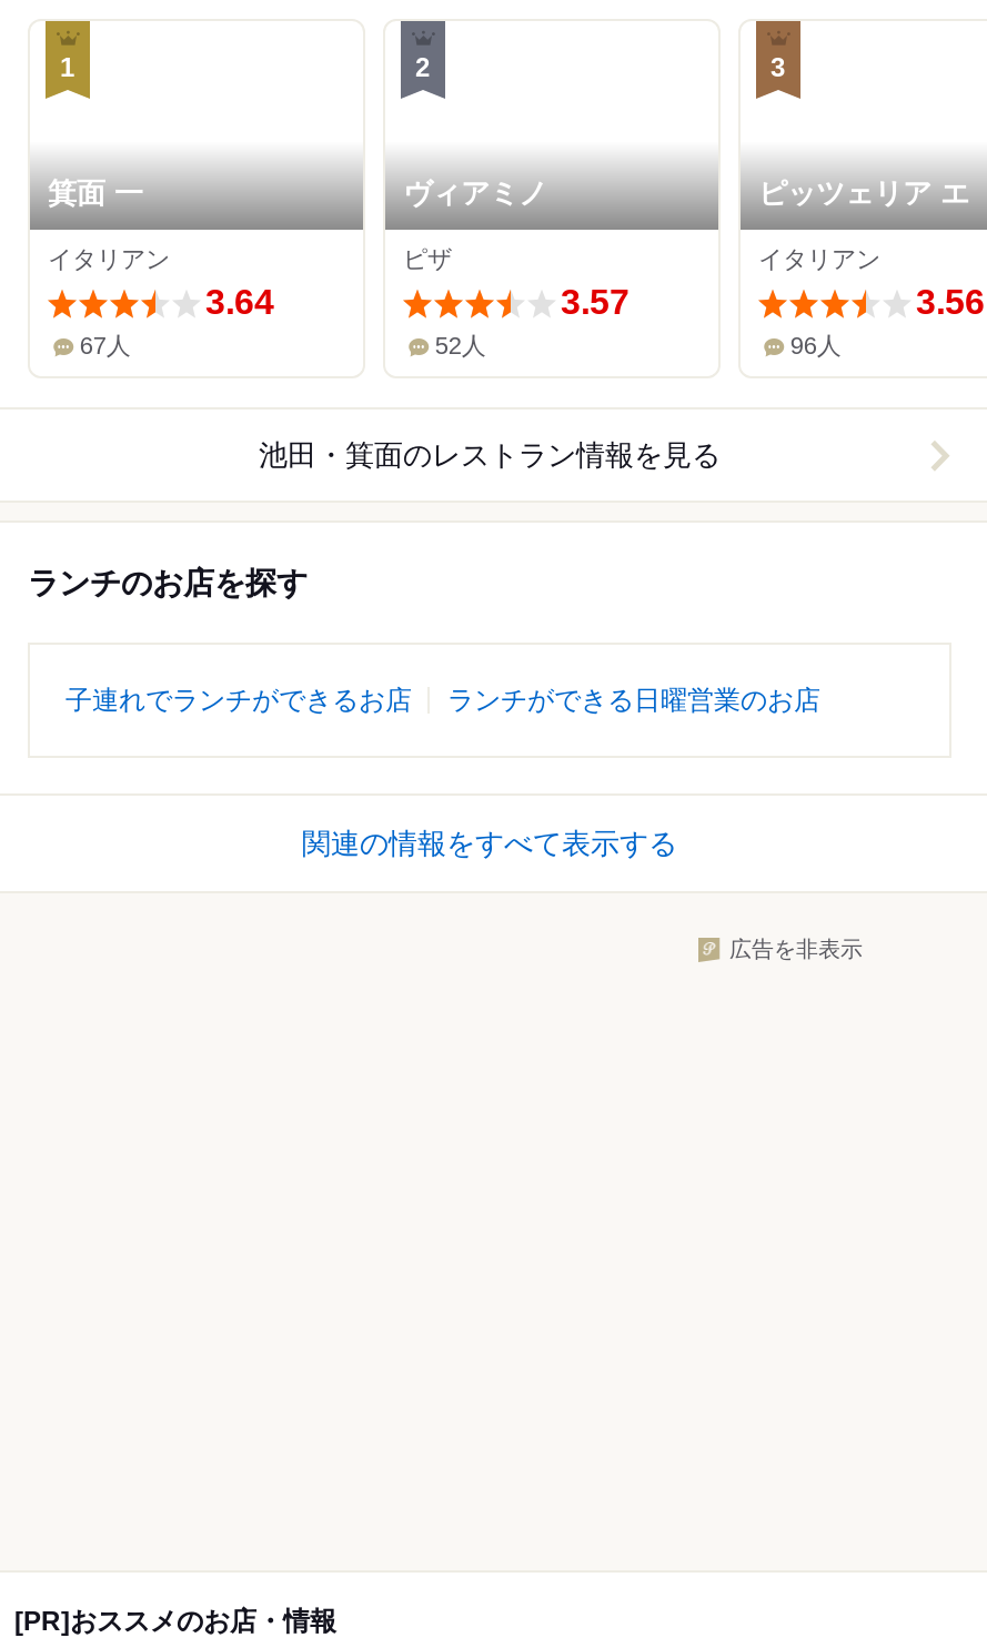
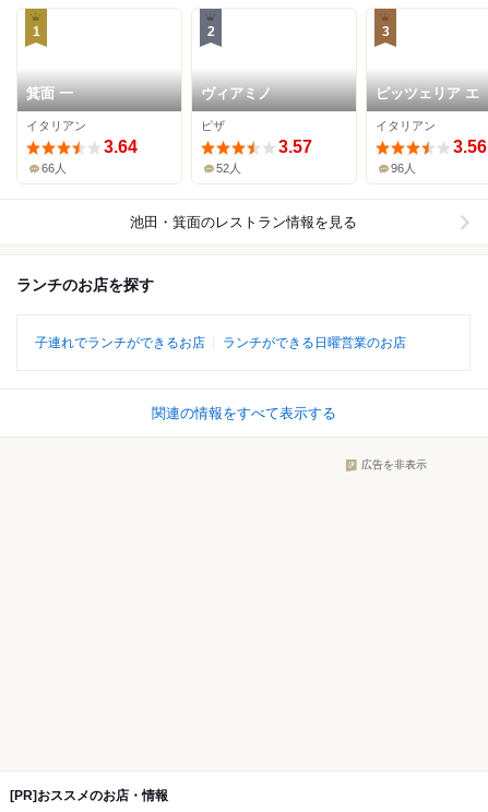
- 67人
+ 66人
